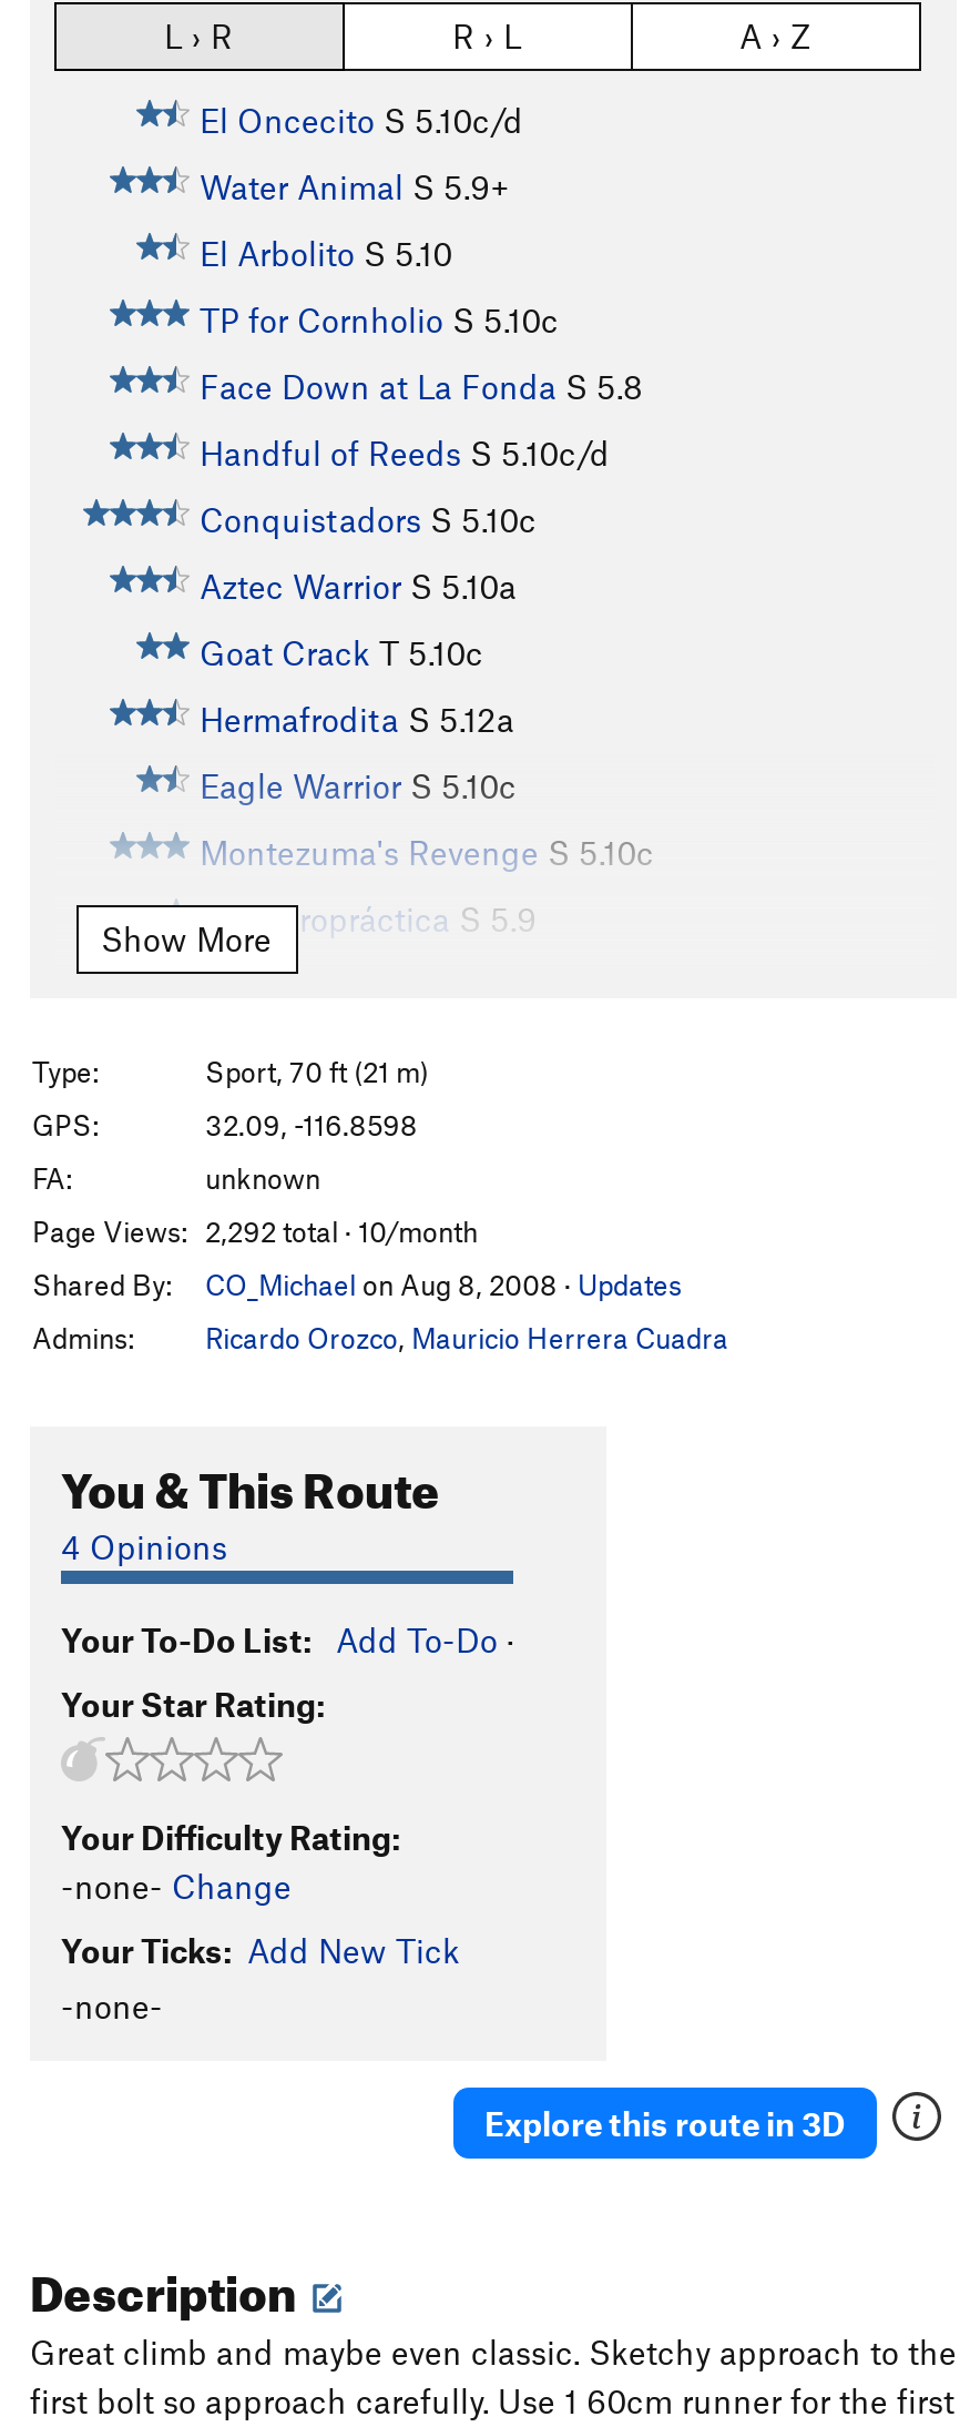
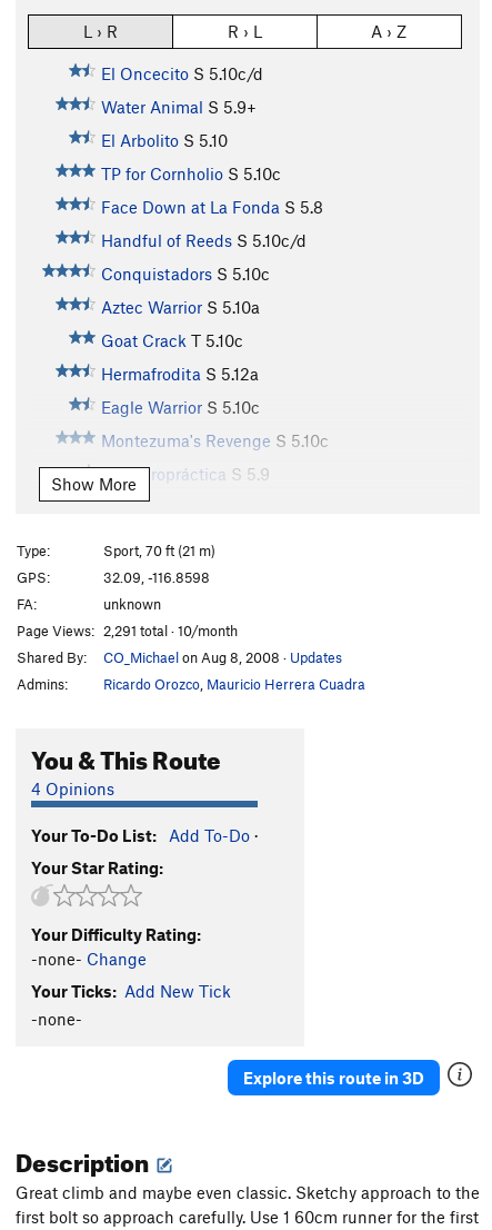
- Page Views: 2,292 total · 10/month
+ Page Views: 2,291 total · 10/month
